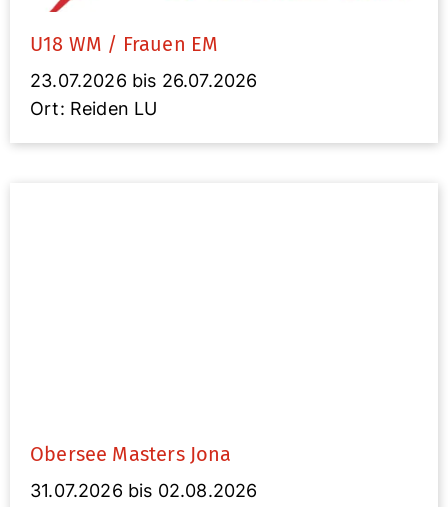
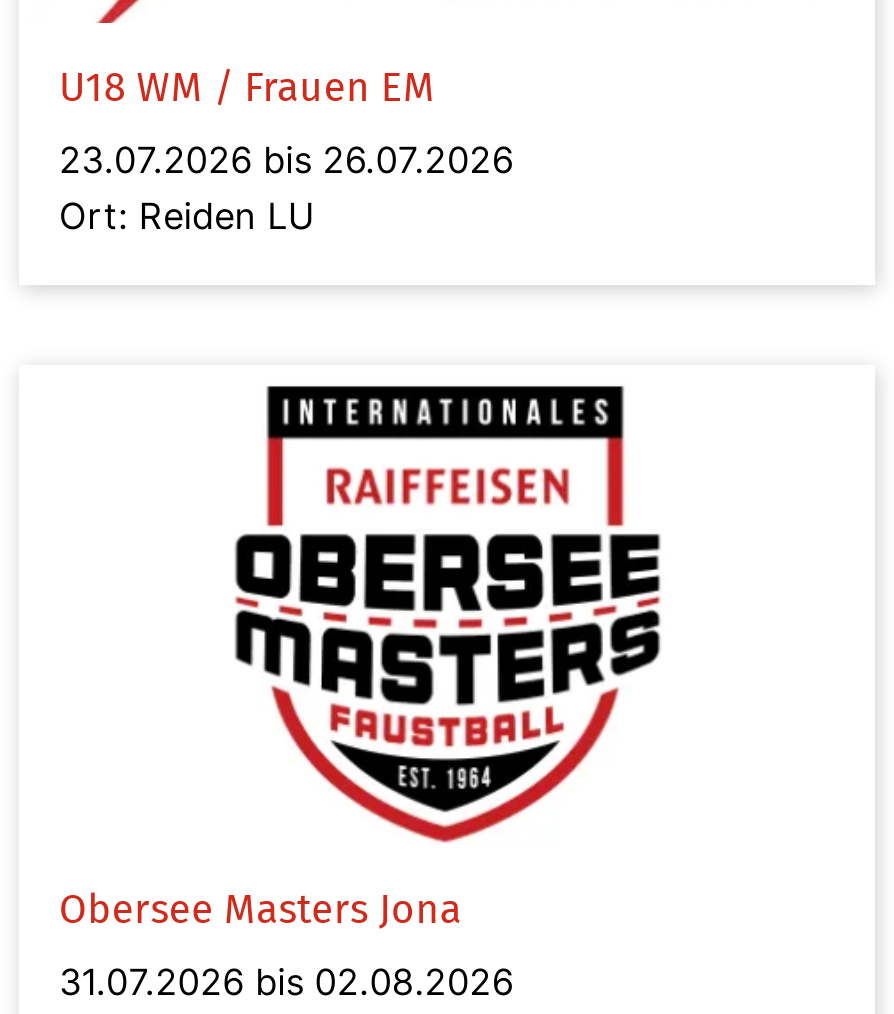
+ [image]
